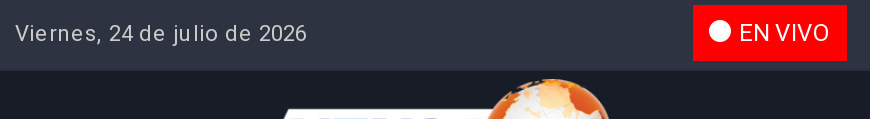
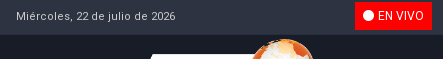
- Viernes, 24 de julio de 2026
+ Miércoles, 22 de julio de 2026
